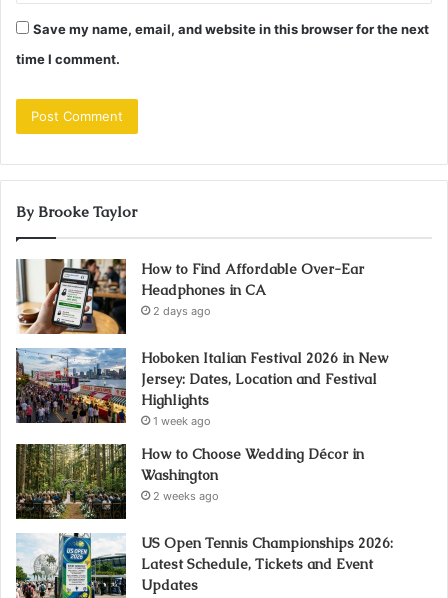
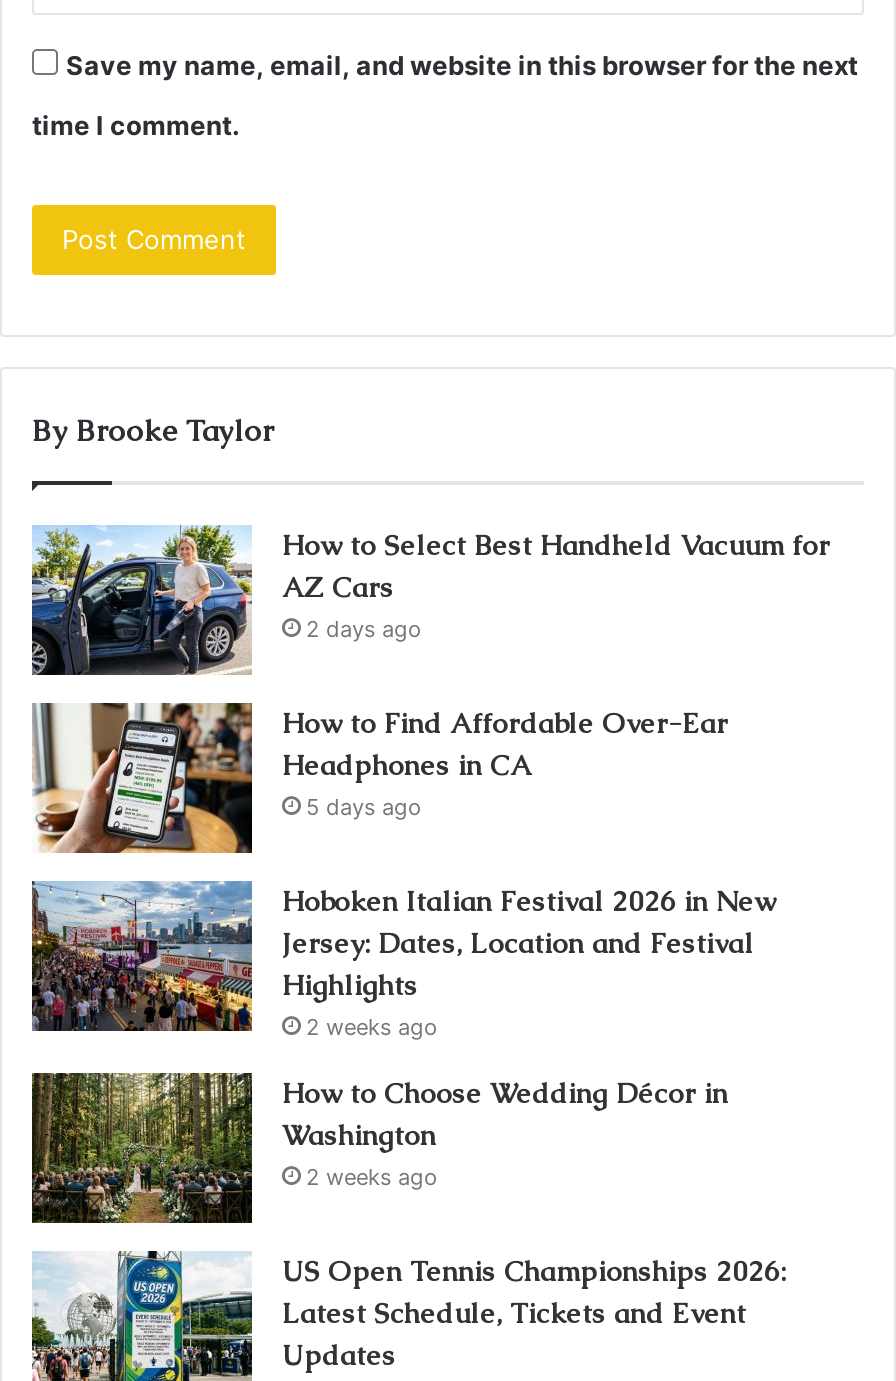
+ [image]
+ How to Select Best Handheld Vacuum for
+ AZ Cars
+ 2 days ago

- 2 days ago
+ 5 days ago

- 1 week ago
+ 2 weeks ago
